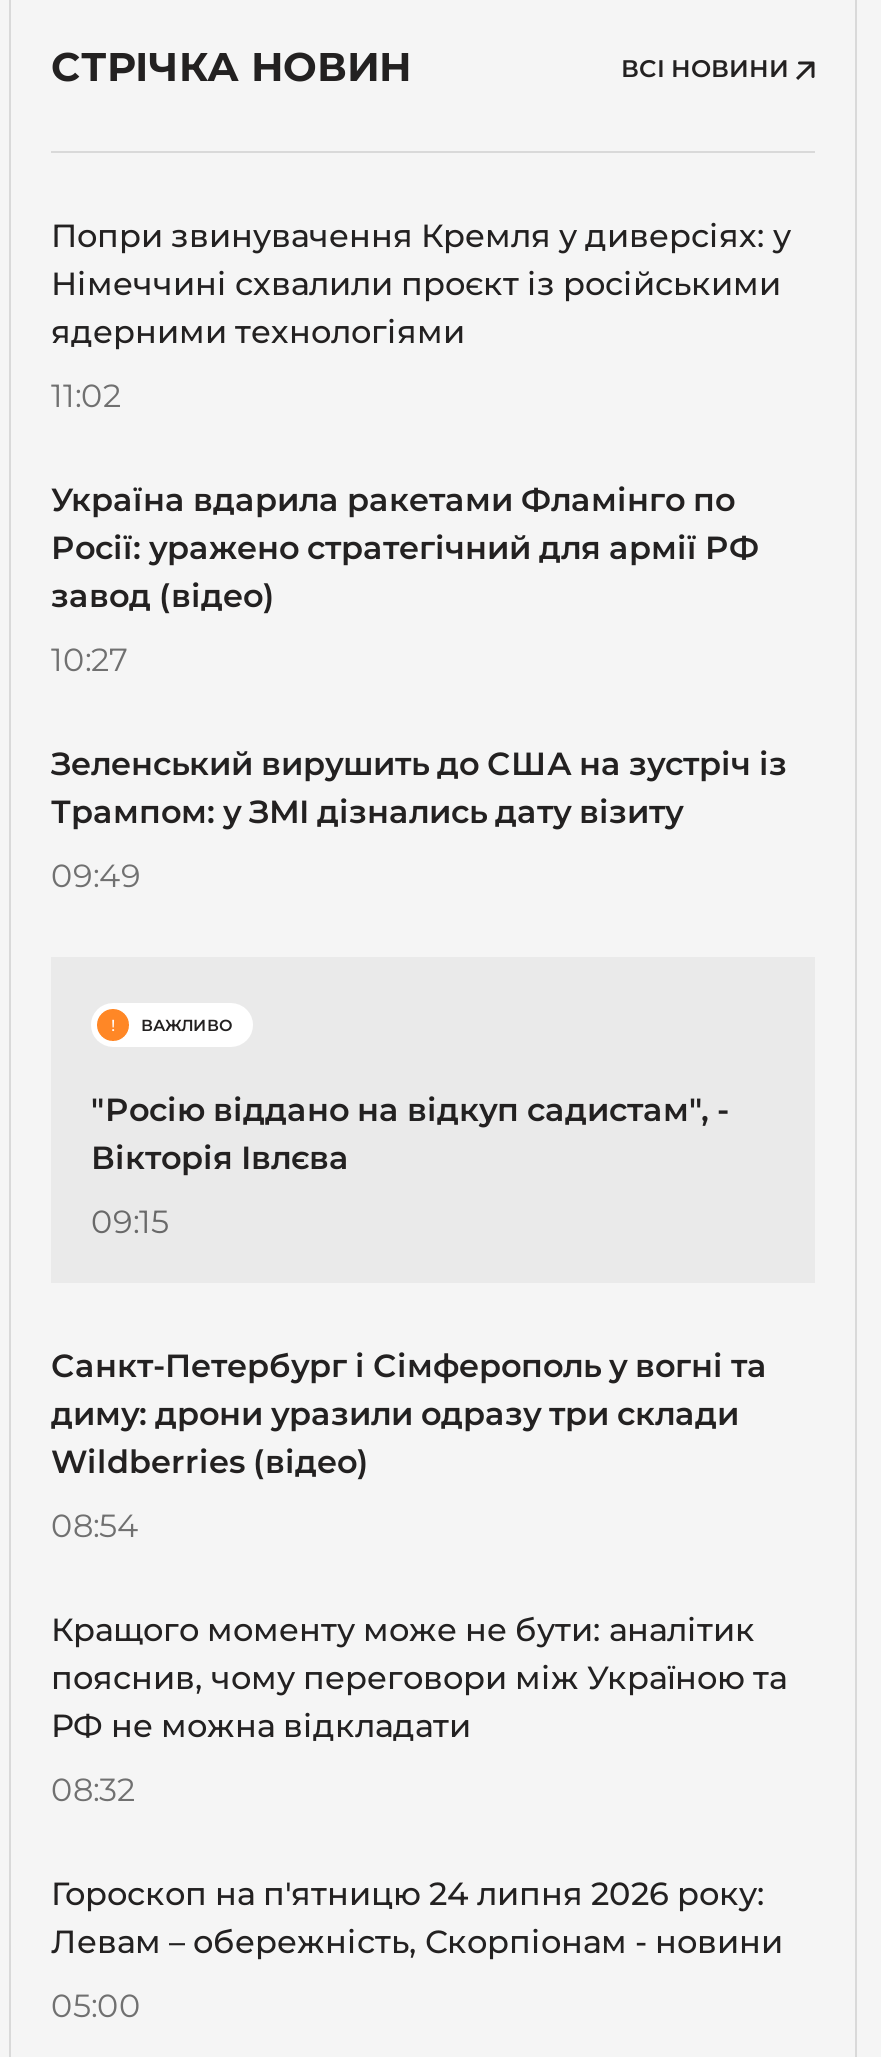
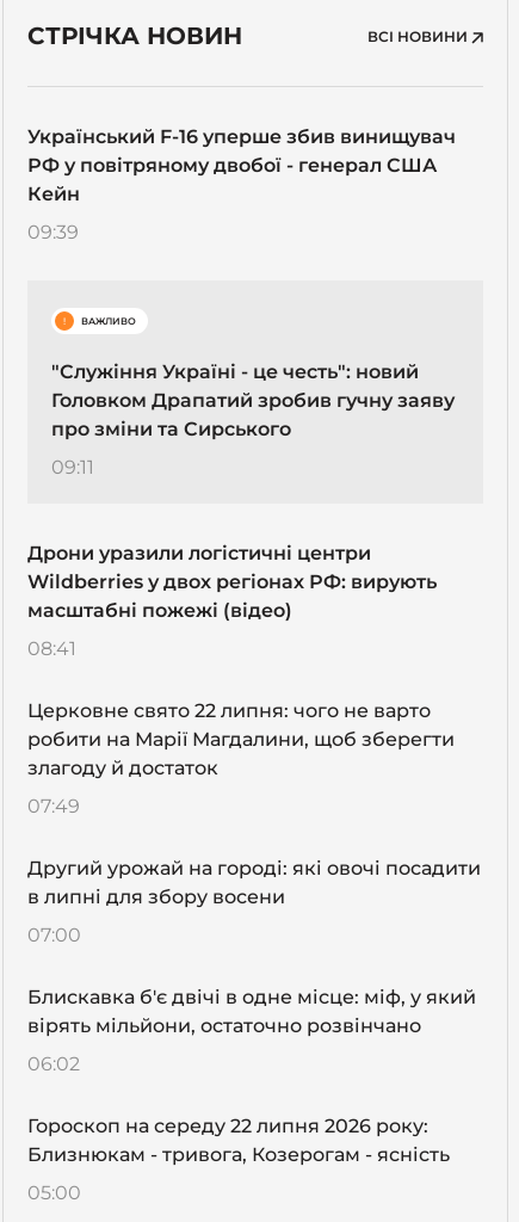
- Попри звинувачення Кремля у диверсіях: у
- Німеччині схвалили проєкт із російськими
- ядерними технологіями
- 11:02
- Україна вдарила ракетами Фламінго по
- Росії: уражено стратегічний для армії РФ
- завод (відео)
- 10:27
- Зеленський вирушить до США на зустріч із
- Трампом: у ЗМІ дізнались дату візиту
- 09:49
+ Український F-16 уперше збив винищувач
+ РФ у повітряному двобої - генерал США
+ Кейн
+ 09:39

moved up: ВАЖЛИВО

- "Росію віддано на відкуп садистам", -
- Вікторія Івлєва
- 09:15
+ "Служіння Україні - це честь": новий
+ Головком Драпатий зробив гучну заяву
+ про зміни та Сирського
+ 09:11

- Санкт-Петербург і Сімферополь у вогні та
- диму: дрони уразили одразу три склади
- Wildberries (відео)
- 08:54
- Кращого моменту може не бути: аналітик
- пояснив, чому переговори між Україною та
- РФ не можна відкладати
- 08:32
- Гороскоп на п'ятницю 24 липня 2026 року:
- Левам – обережність, Скорпіонам - новини
+ Дрони уразили логістичні центри
+ Wildberries у двох регіонах РФ: вирують
+ масштабні пожежі (відео)
+ 08:41
+ Церковне свято 22 липня: чого не варто
+ робити на Марії Магдалини, щоб зберегти
+ злагоду й достаток
+ 07:49
+ Другий урожай на городі: які овочі посадити
+ в липні для збору восени
+ 07:00
+ Блискавка б'є двічі в одне місце: міф, у який
+ вірять мільйони, остаточно розвінчано
+ 06:02
+ Гороскоп на середу 22 липня 2026 року:
+ Близнюкам - тривога, Козерогам - ясність
